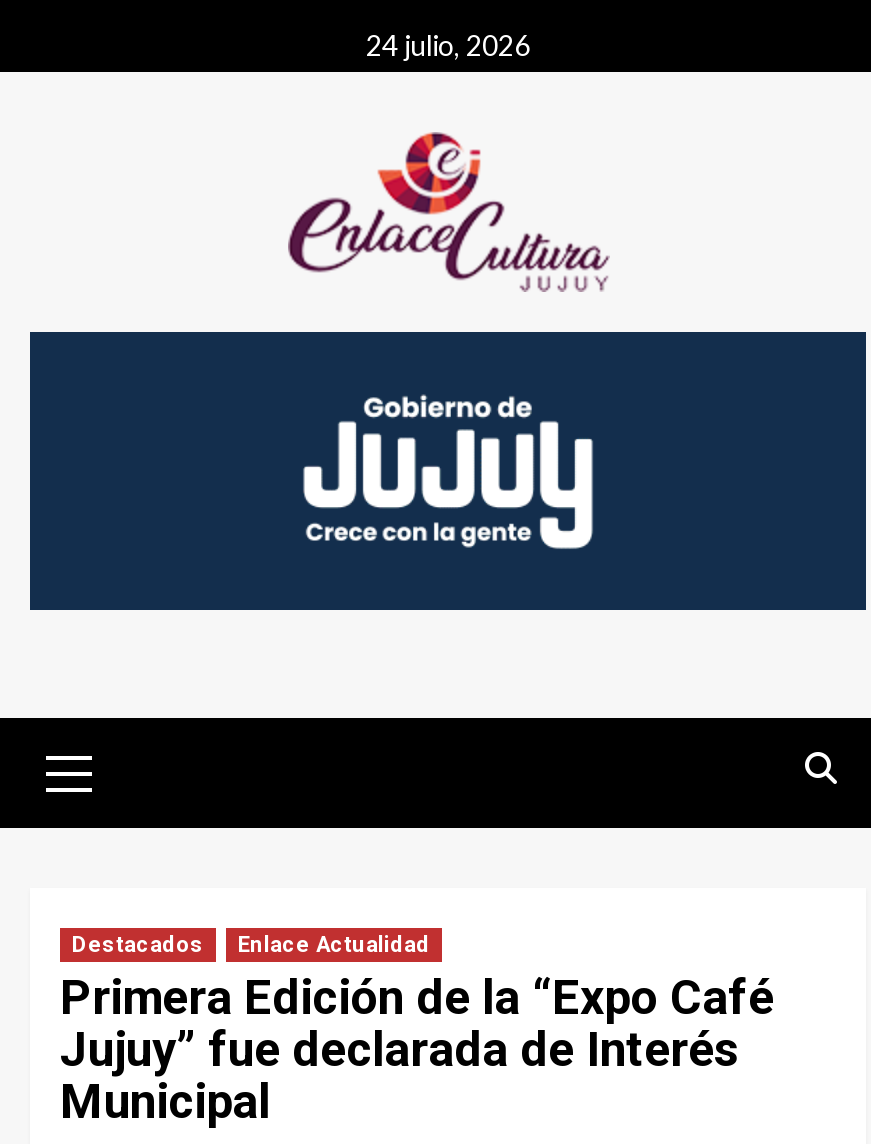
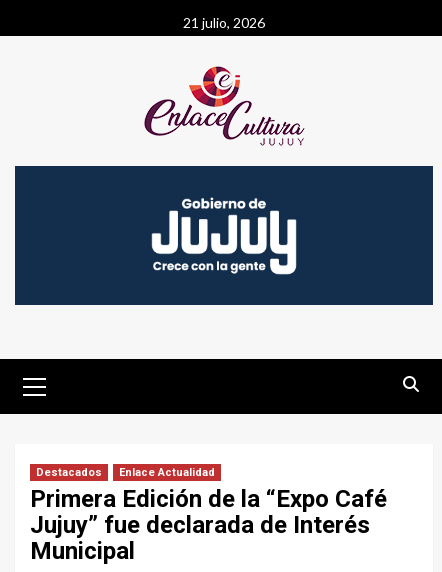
- 24 julio, 2026
+ 21 julio, 2026
